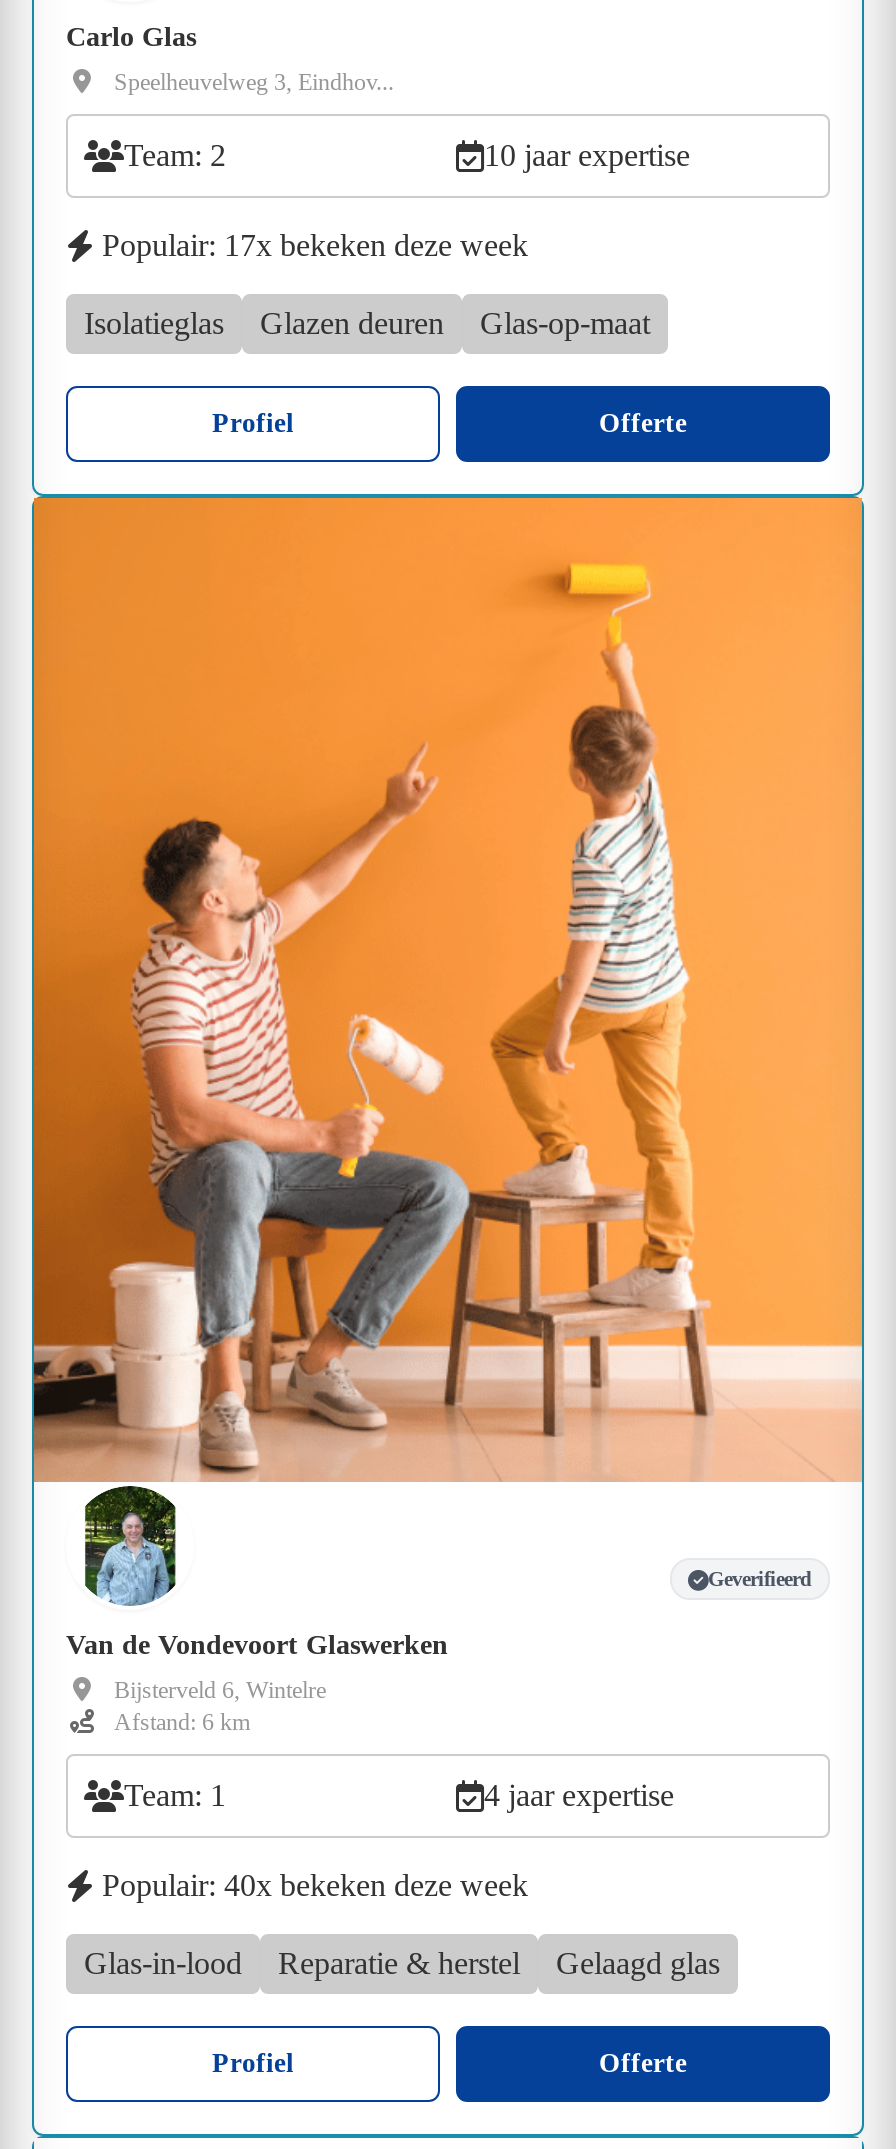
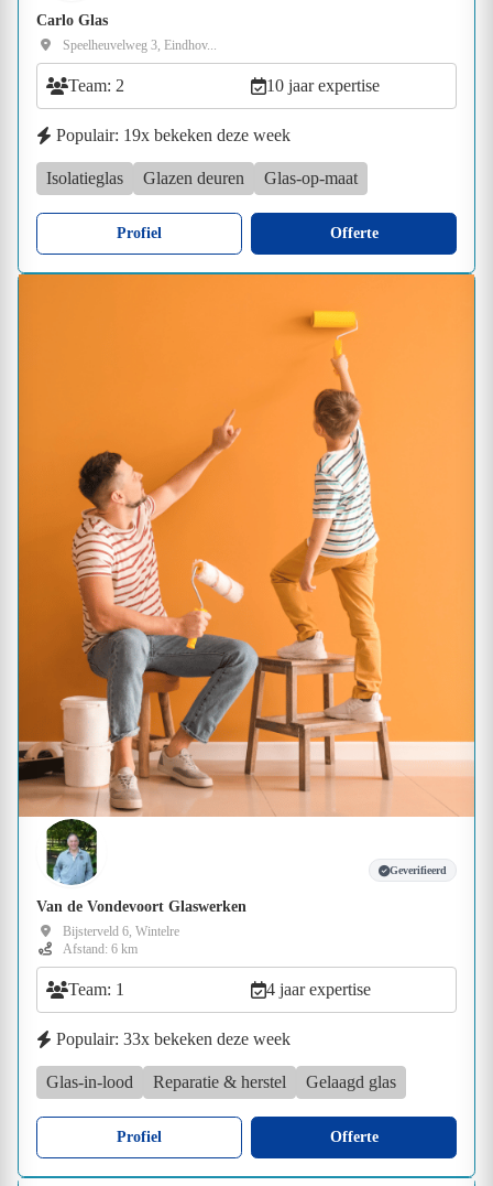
- Populair: 17x bekeken deze week
+ Populair: 19x bekeken deze week

- Populair: 40x bekeken deze week
+ Populair: 33x bekeken deze week
